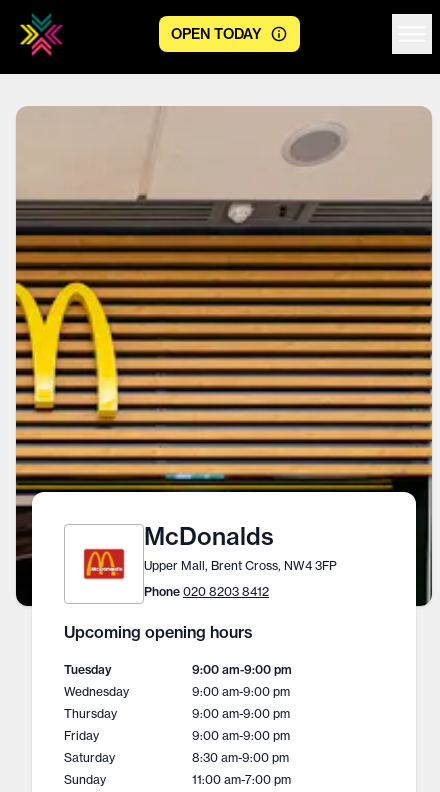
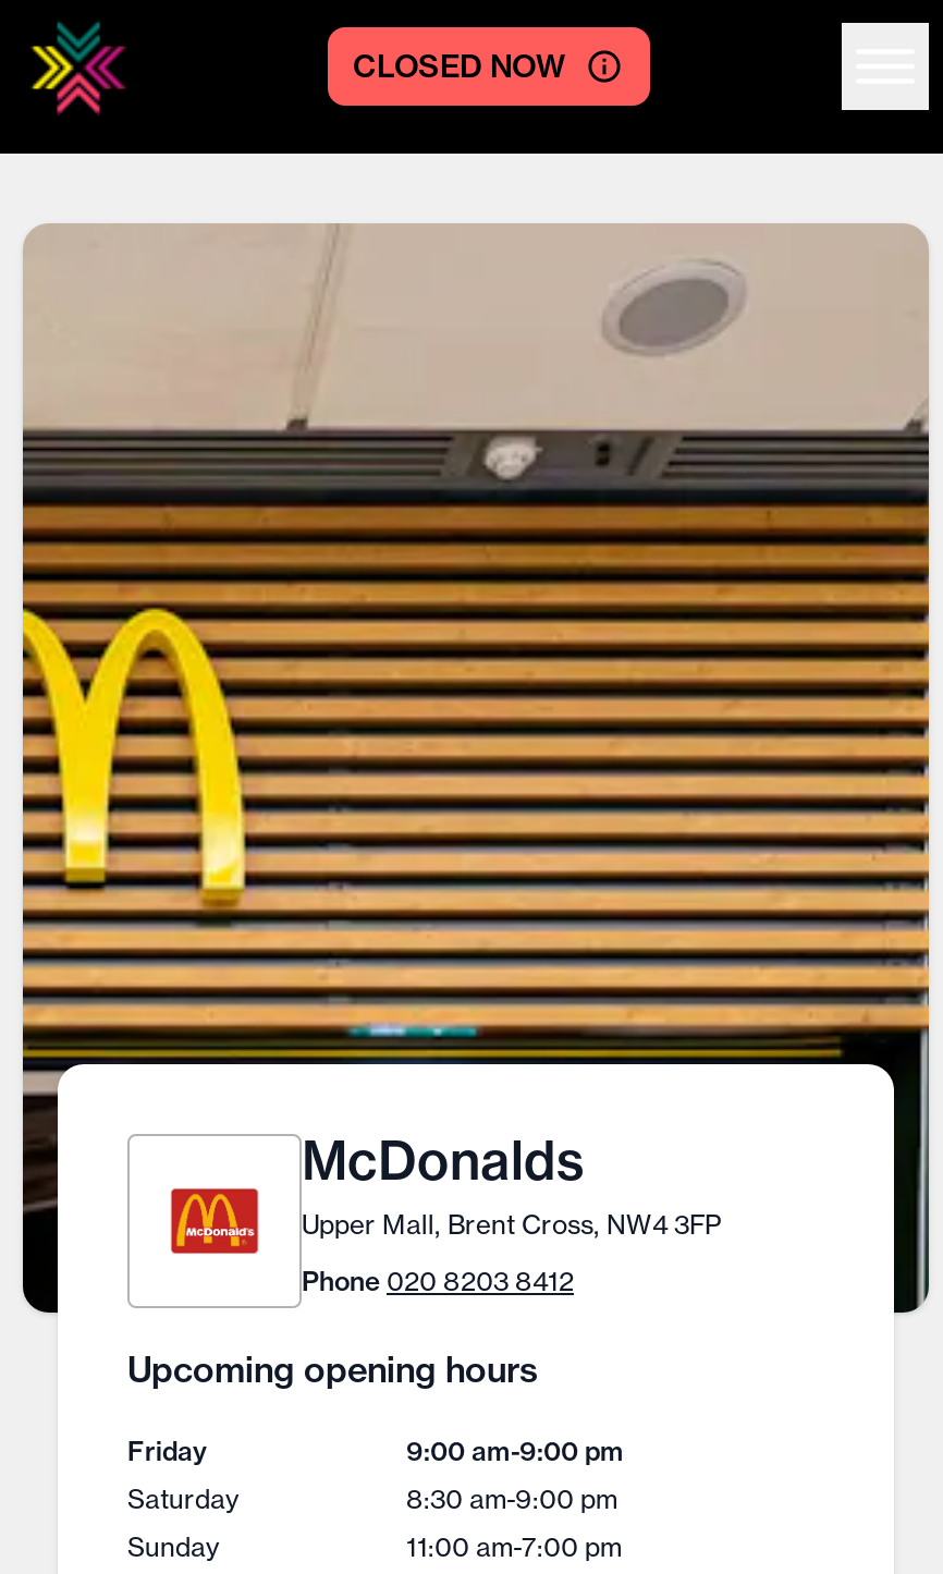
- OPEN TODAY
+ CLOSED NOW

- Tuesday
- 9:00 am-9:00 pm
- Wednesday
- 9:00 am-9:00 pm
- Thursday
- 9:00 am-9:00 pm
